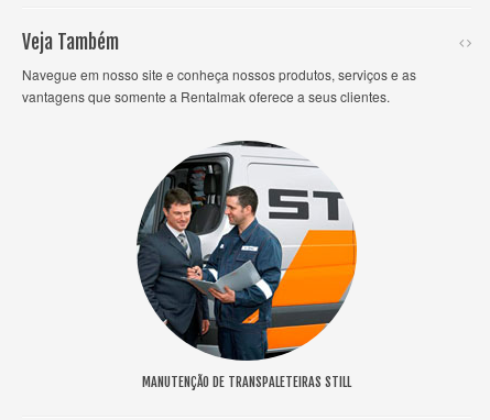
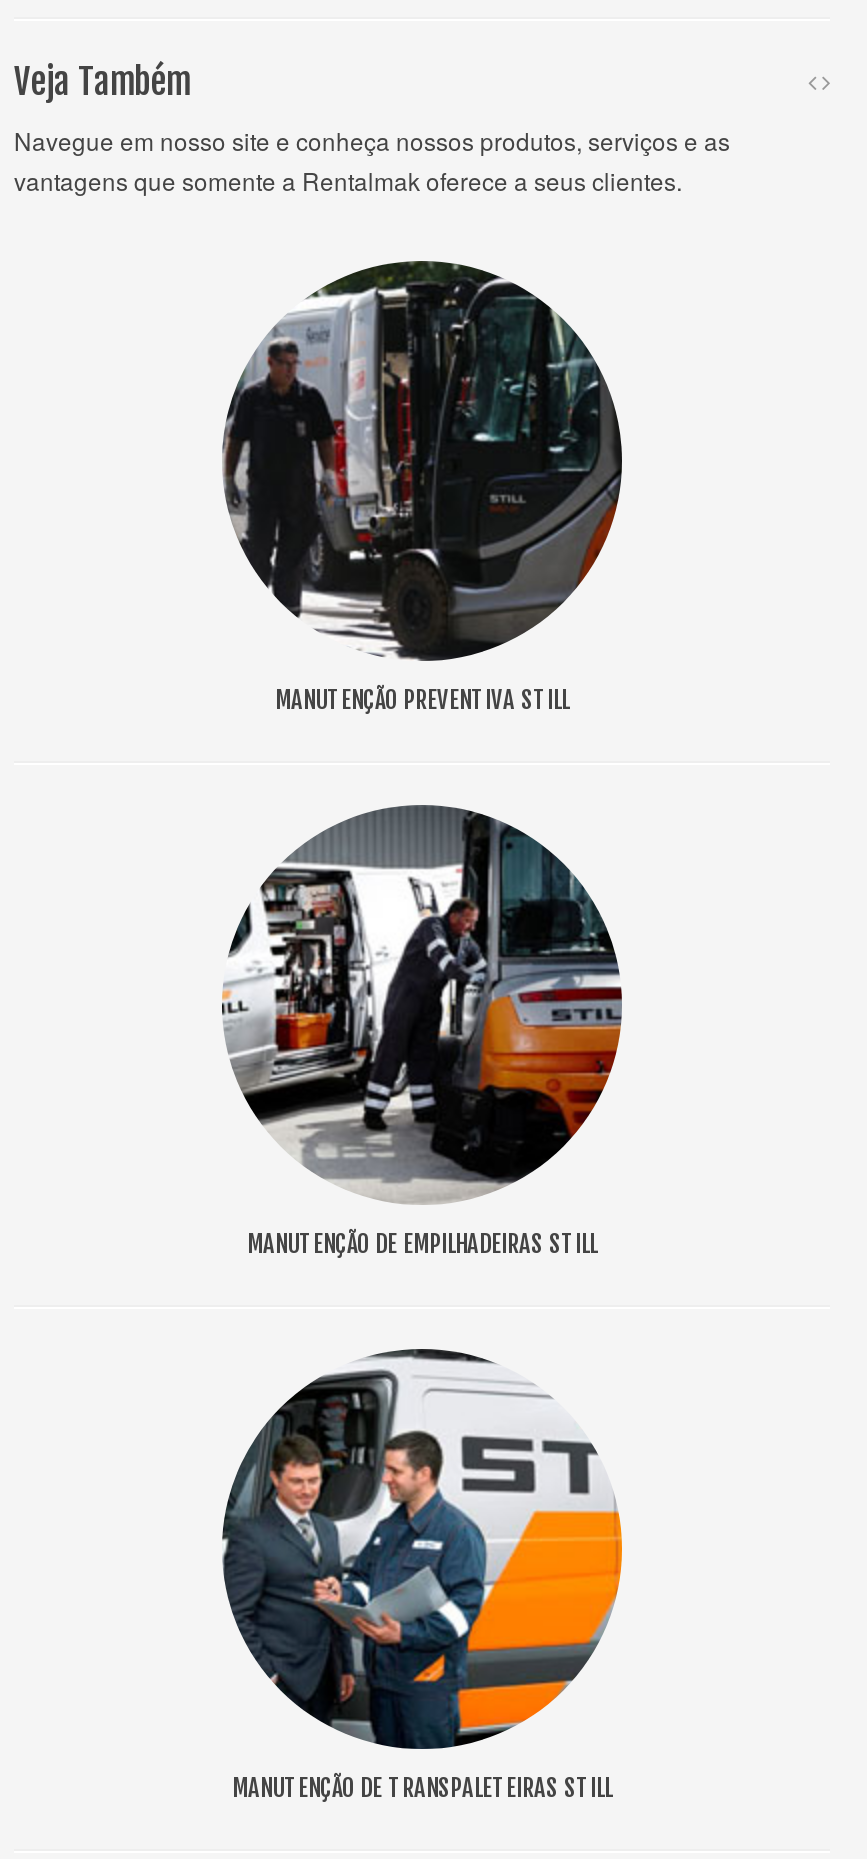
+ [image]
+ MANUTENÇÃO DE EMPILHADEIRAS STILL

+ [image]
+ MANUTENÇÃO PREVENTIVA STILL
